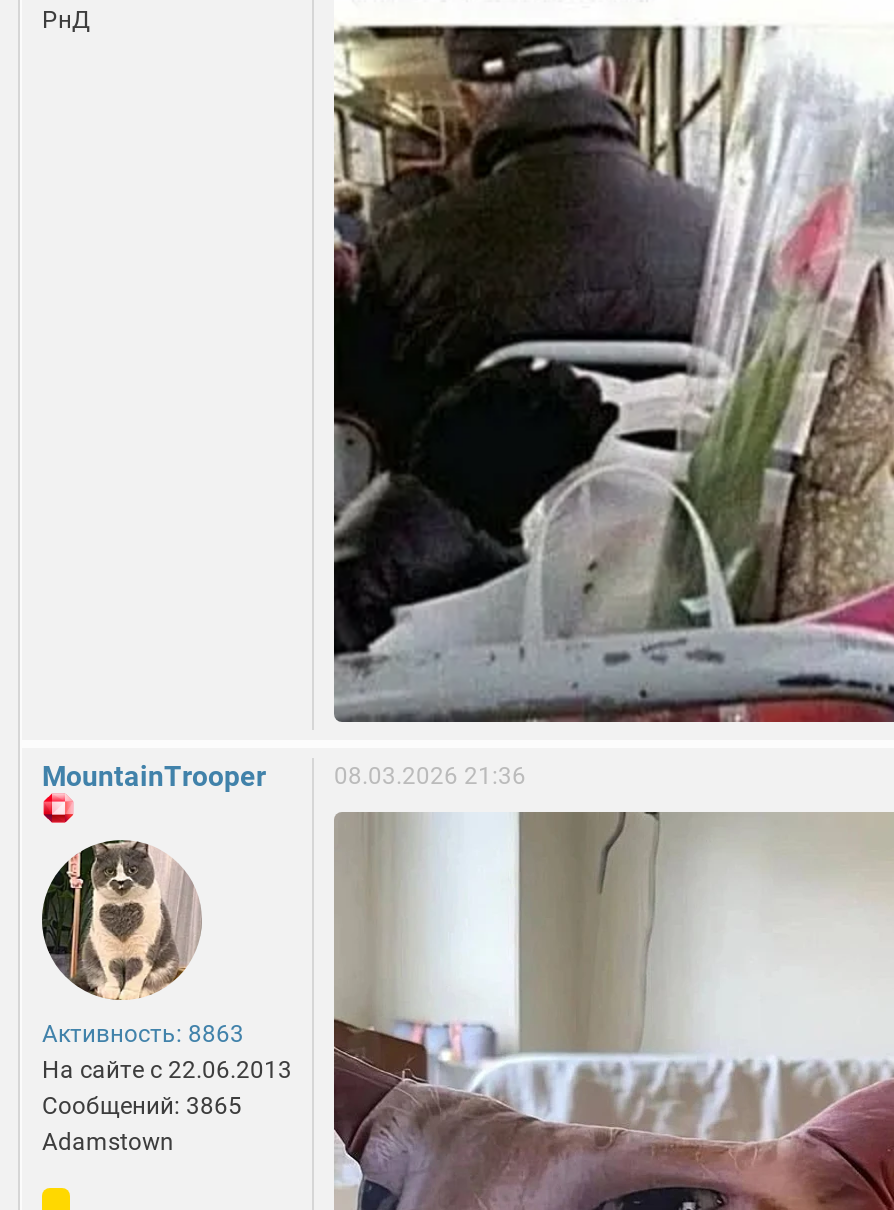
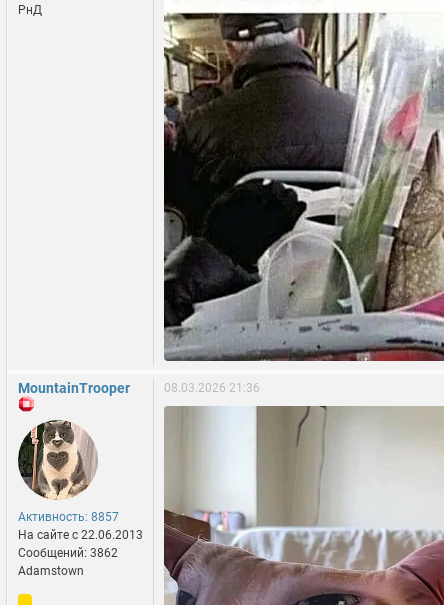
- Активность: 8863
+ Активность: 8857

- Сообщений: 3865
+ Сообщений: 3862
